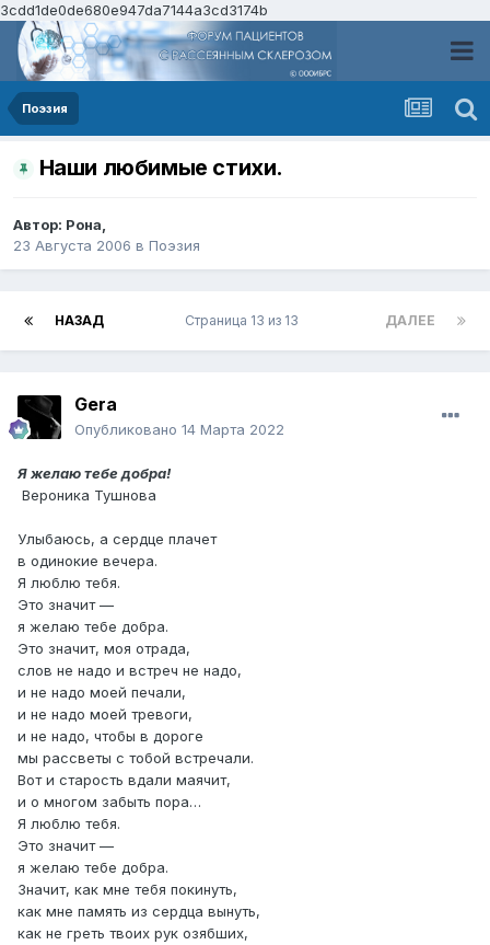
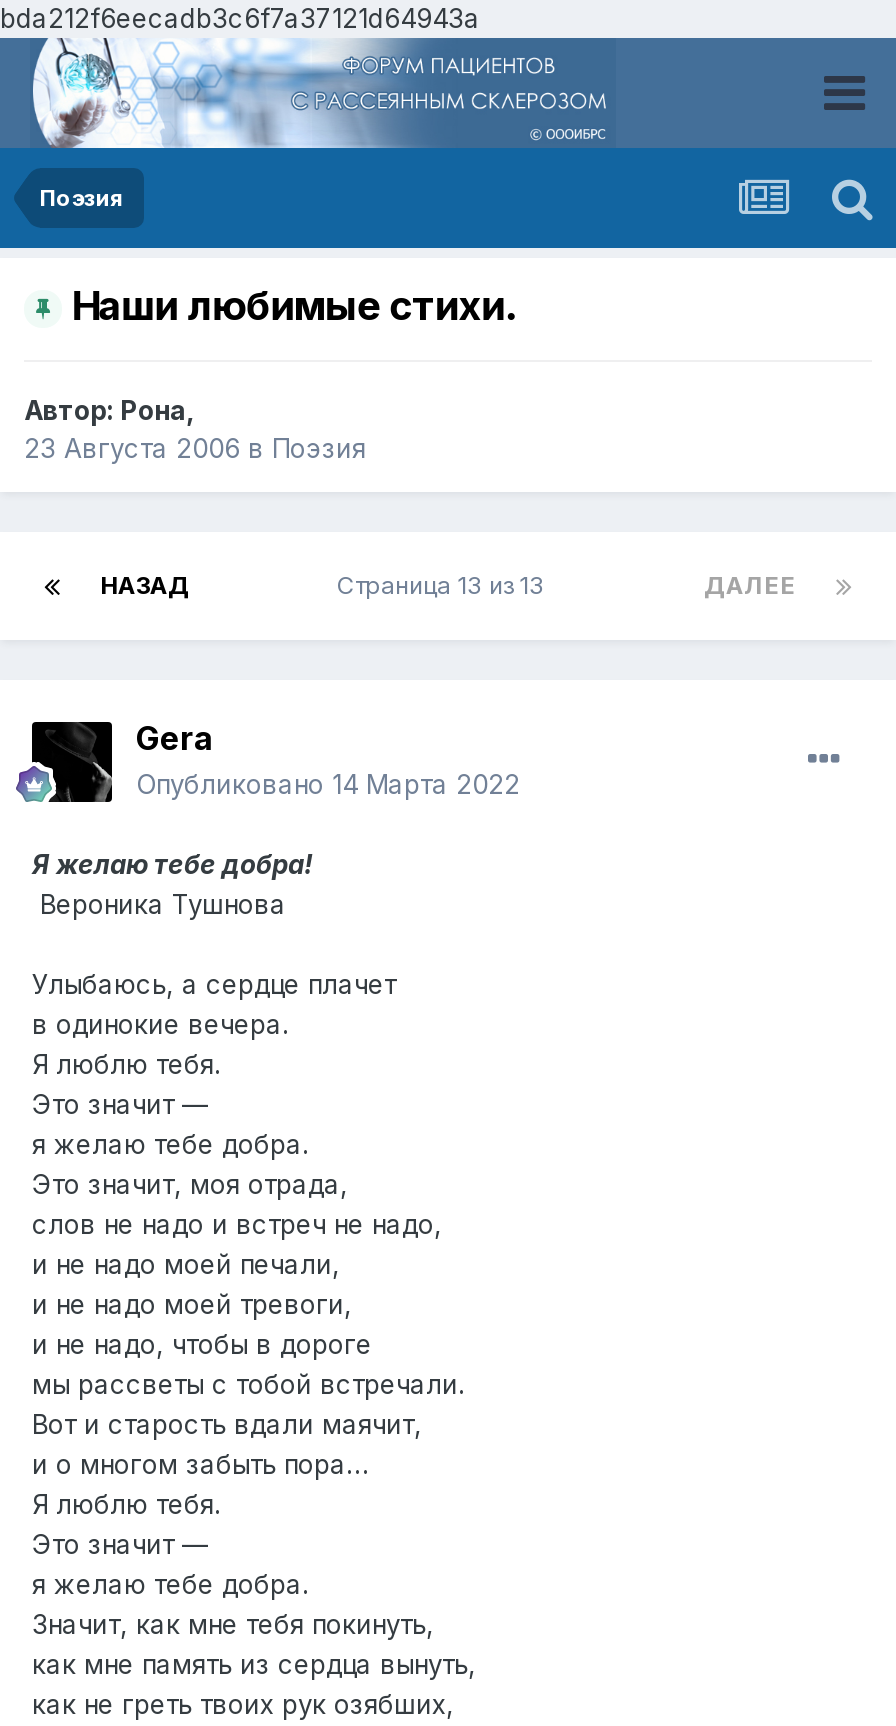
- 3cdd1de0de680e947da7144a3cd3174b
+ bda212f6eecadb3c6f7a37121d64943a
